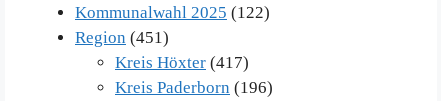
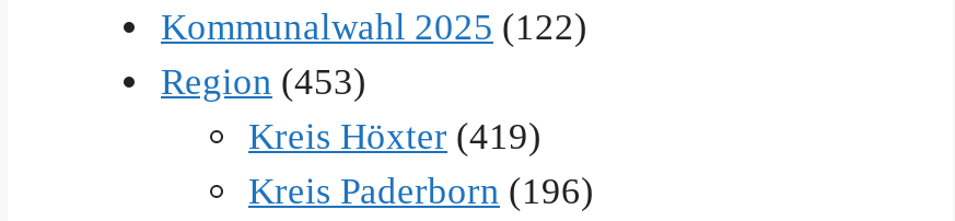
- Region (451)
+ Region (453)

- Kreis Höxter (417)
+ Kreis Höxter (419)
